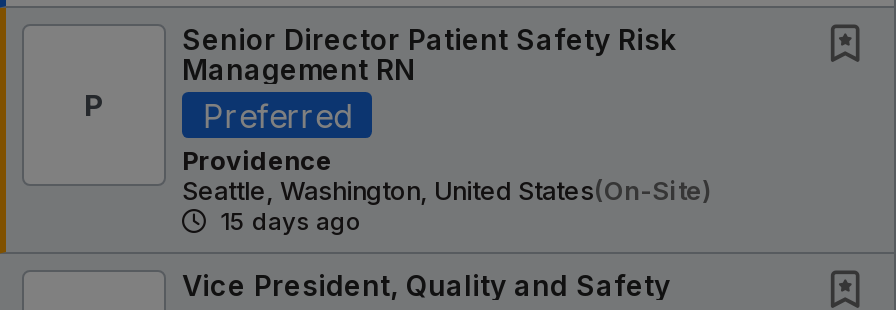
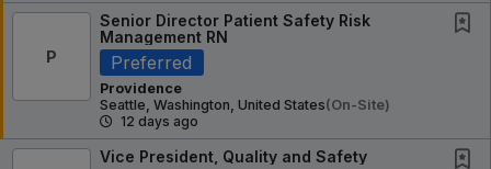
- 15 days ago
+ 12 days ago
